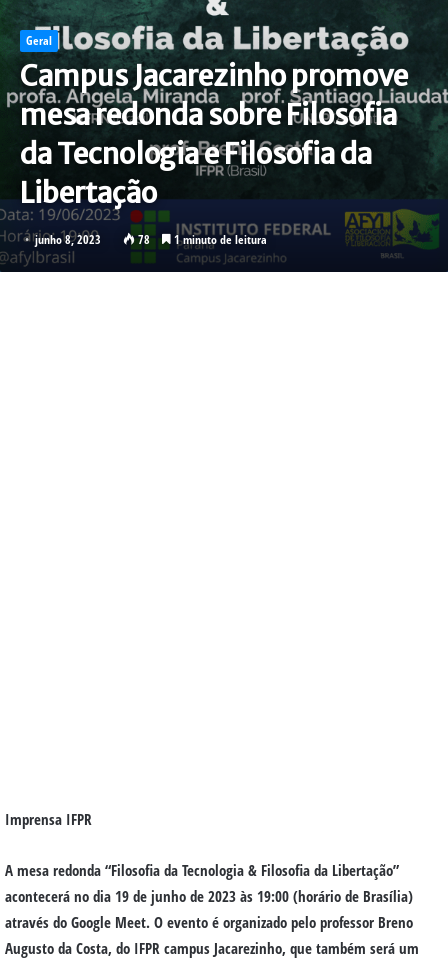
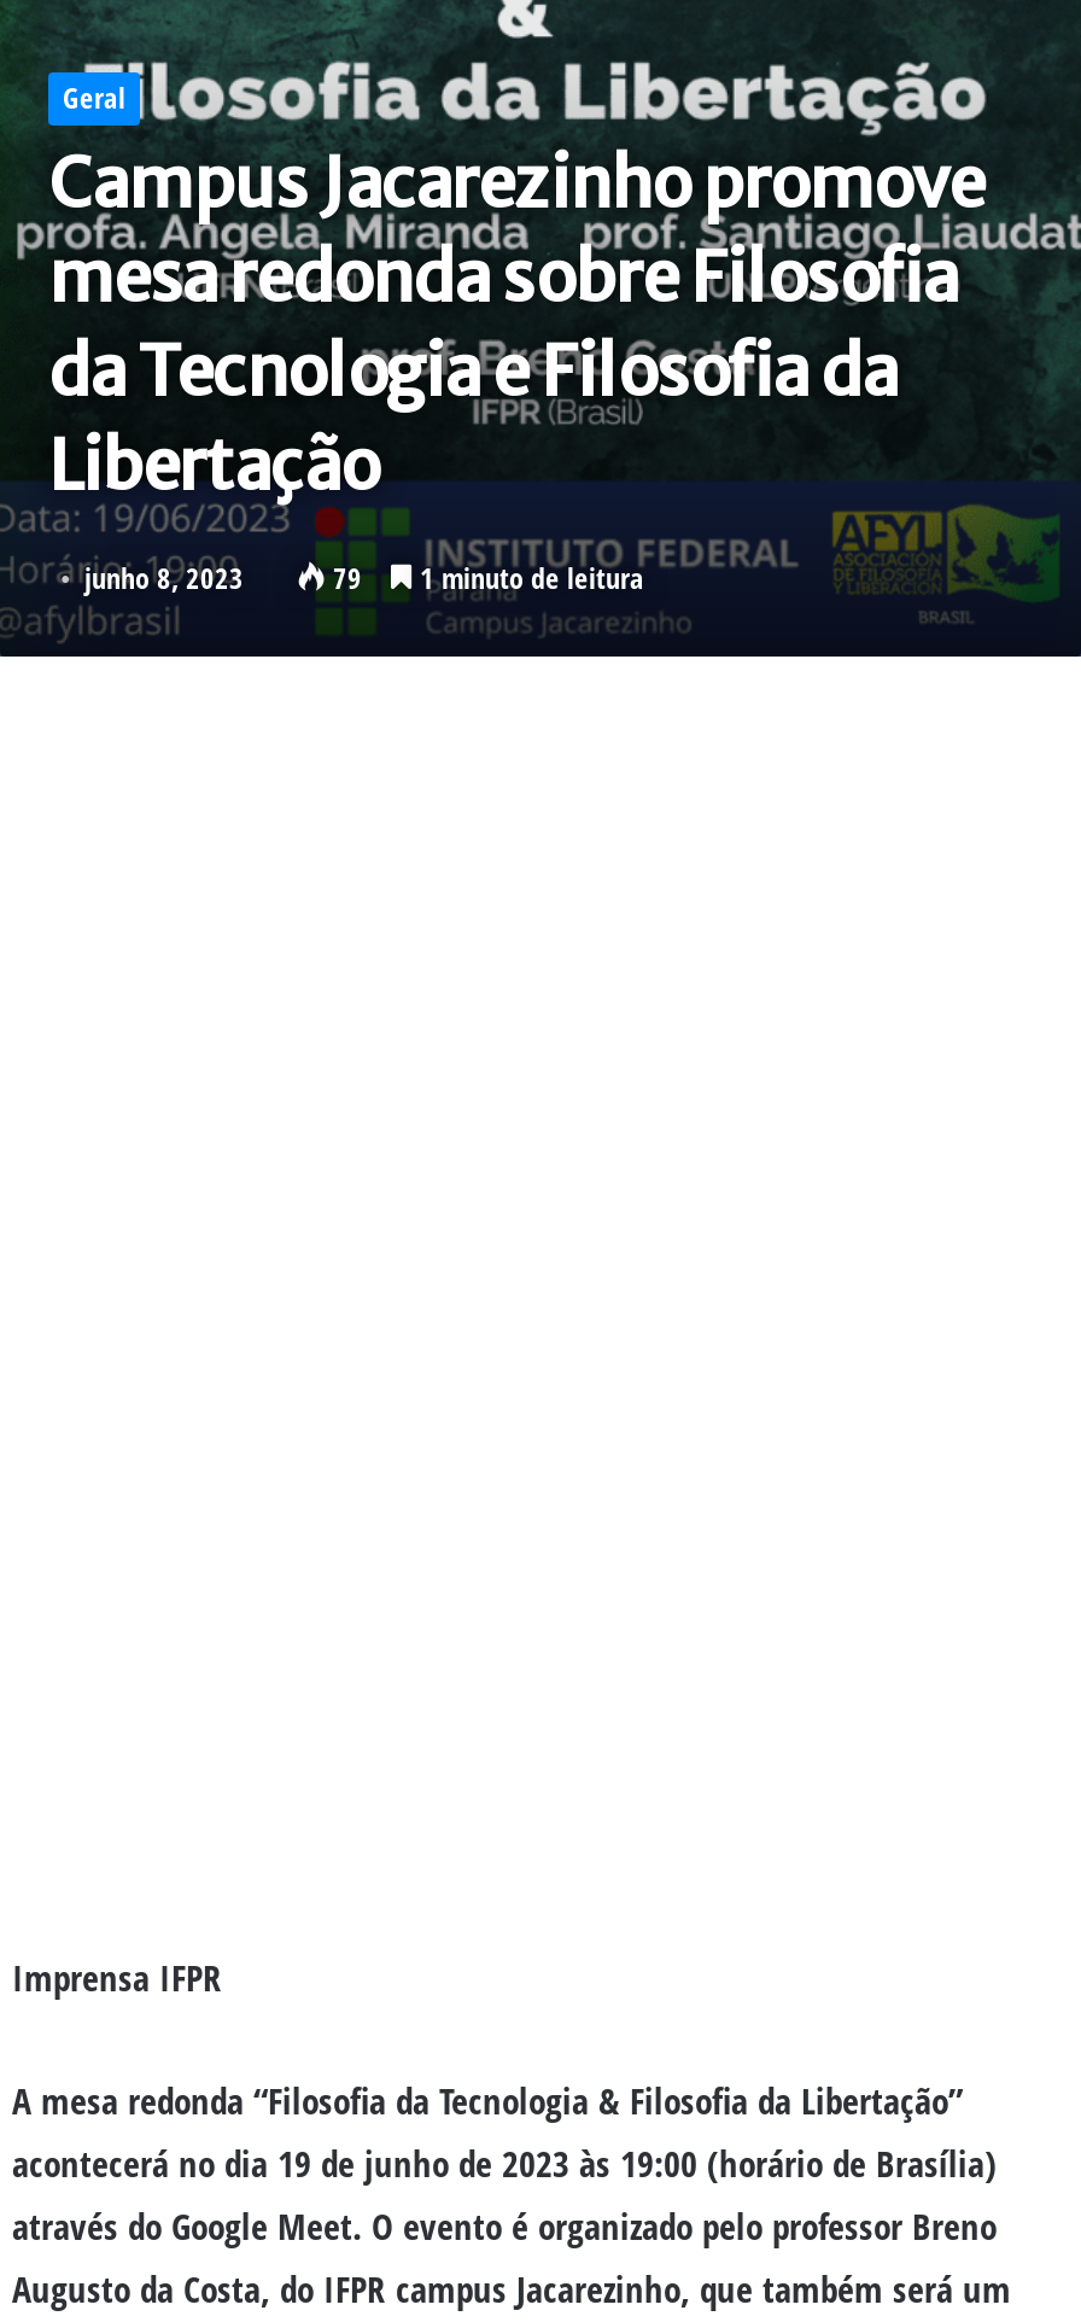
- junho 8, 2023 78 1 minuto de leitura
+ junho 8, 2023 79 1 minuto de leitura
